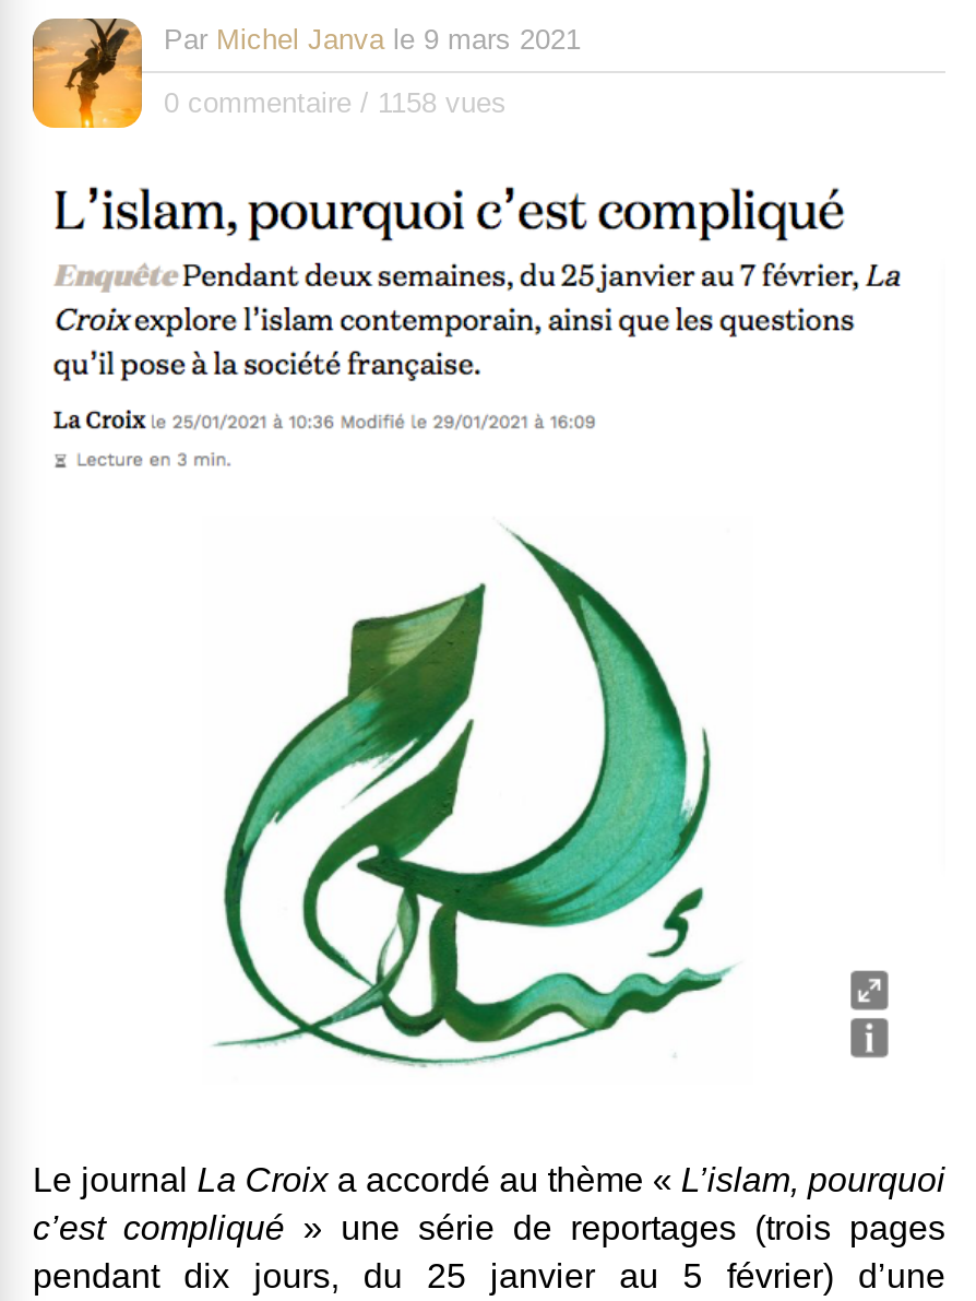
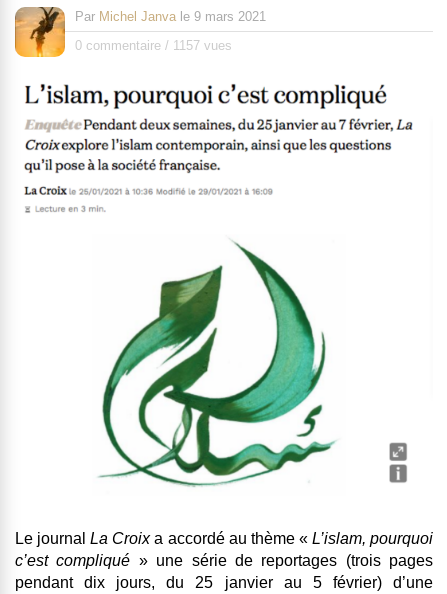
- 0 commentaire / 1158 vues
+ 0 commentaire / 1157 vues
